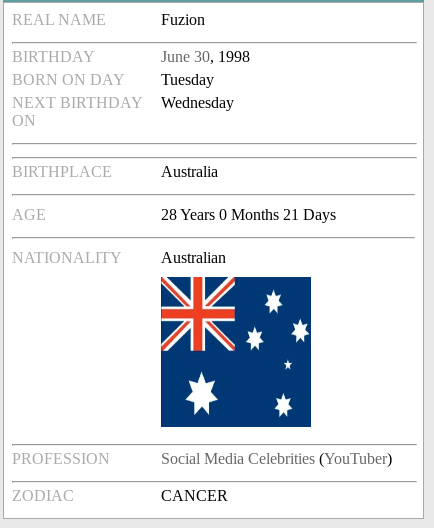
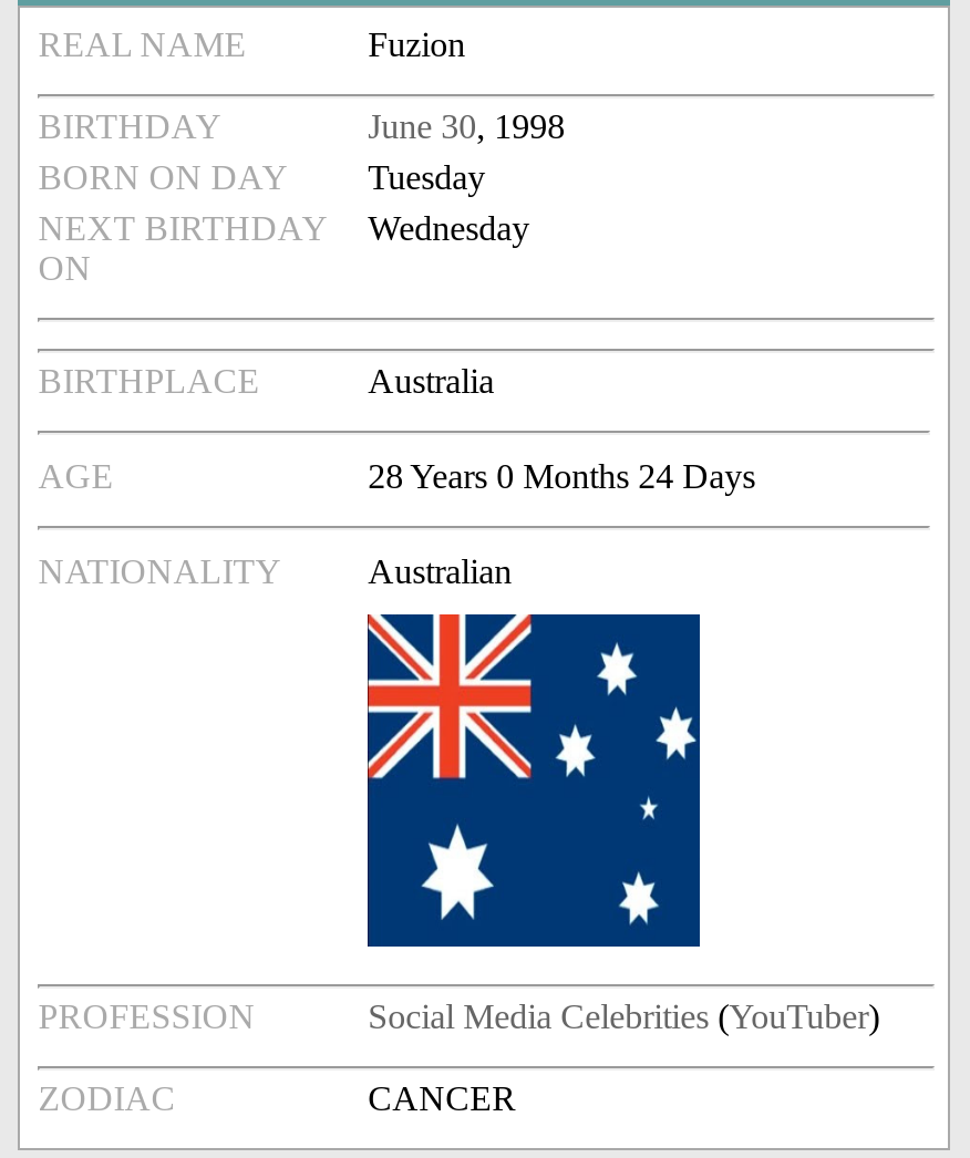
- 28 Years 0 Months 21 Days
+ 28 Years 0 Months 24 Days
